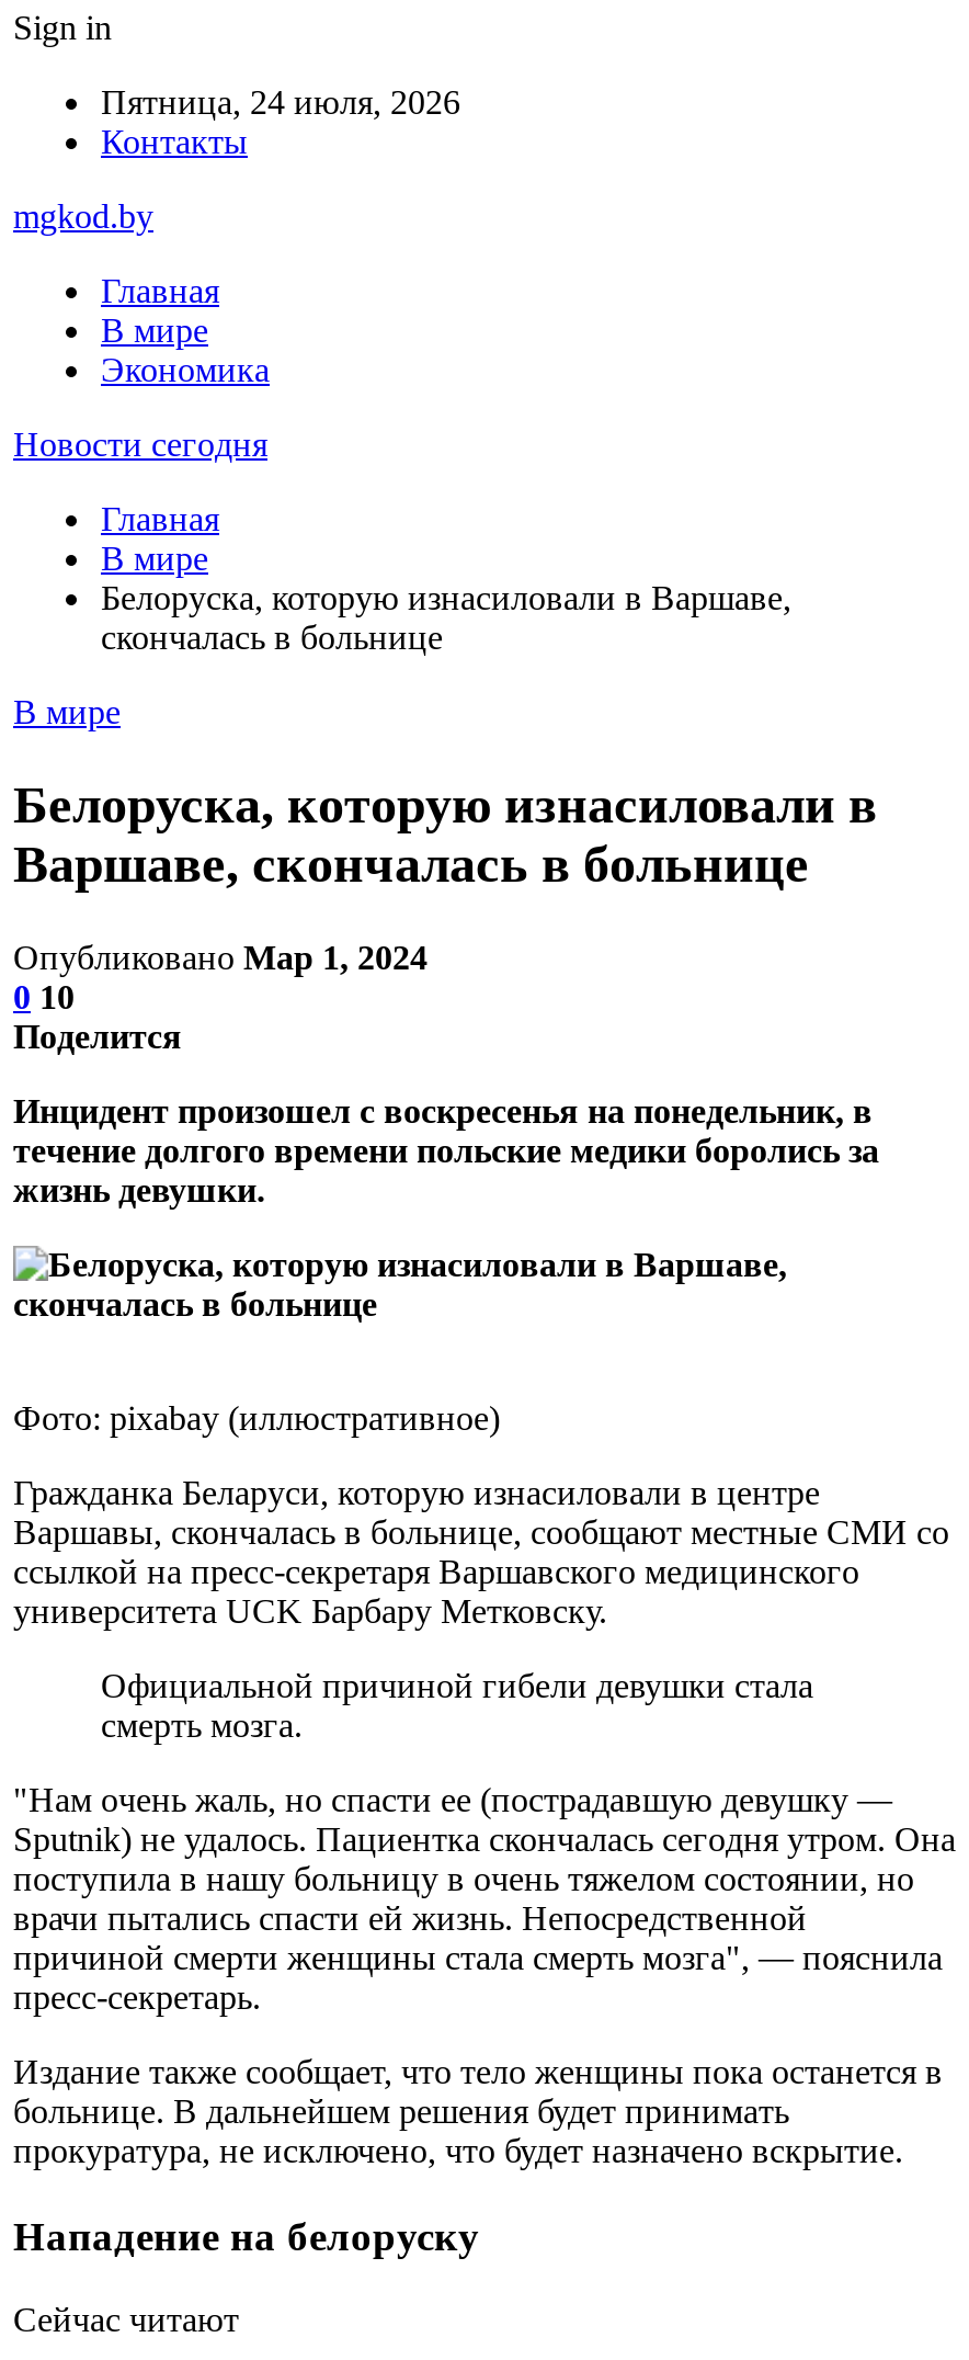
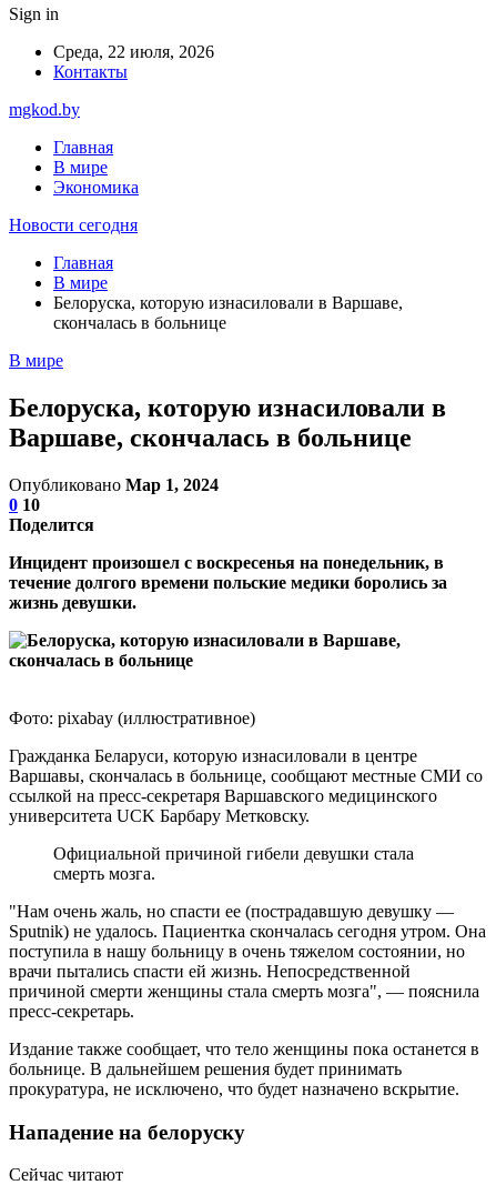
- Пятница, 24 июля, 2026
+ Среда, 22 июля, 2026
